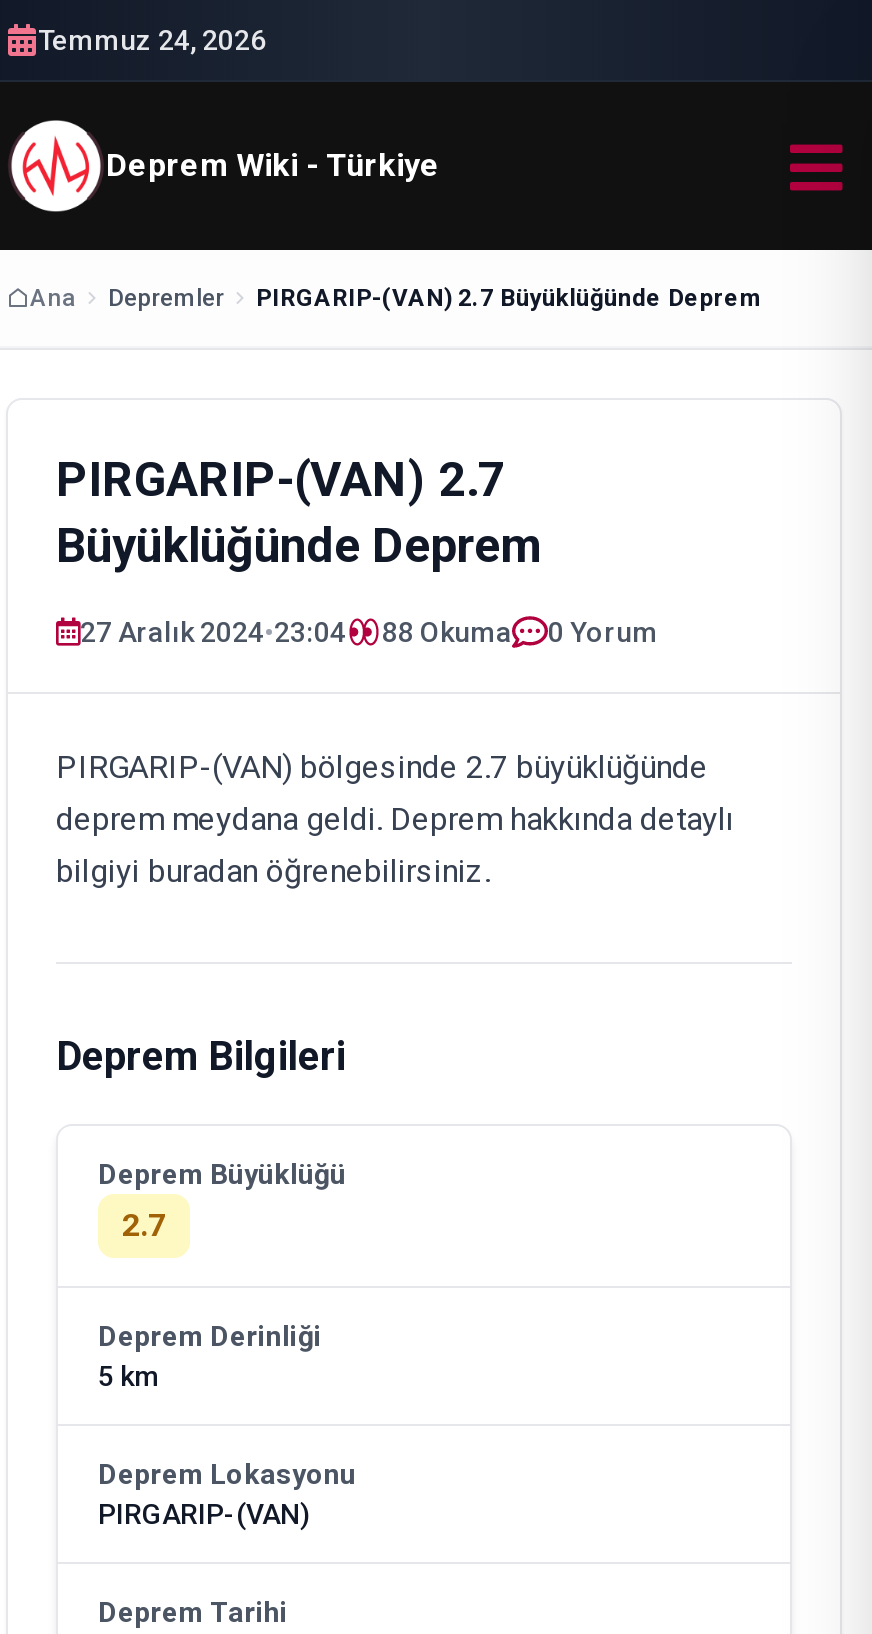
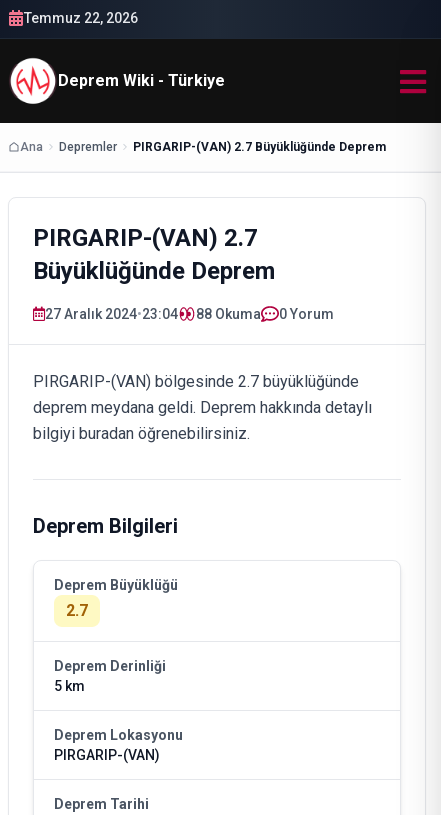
- Temmuz 24, 2026
+ Temmuz 22, 2026
